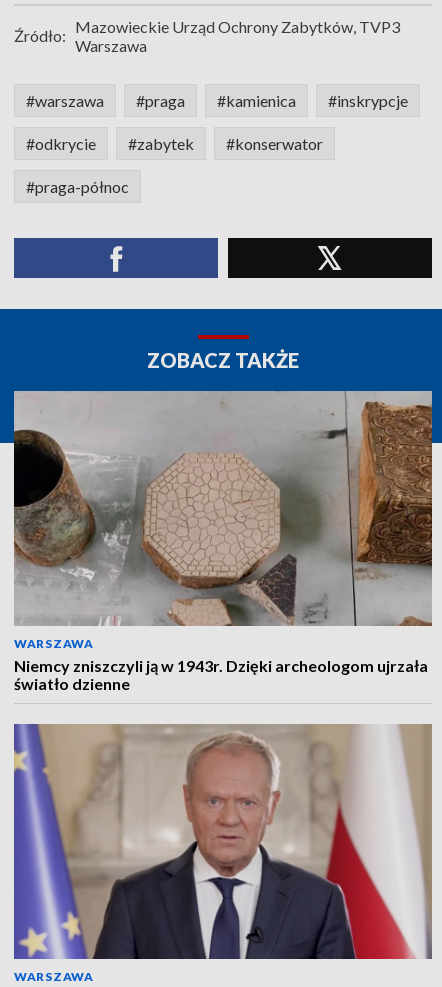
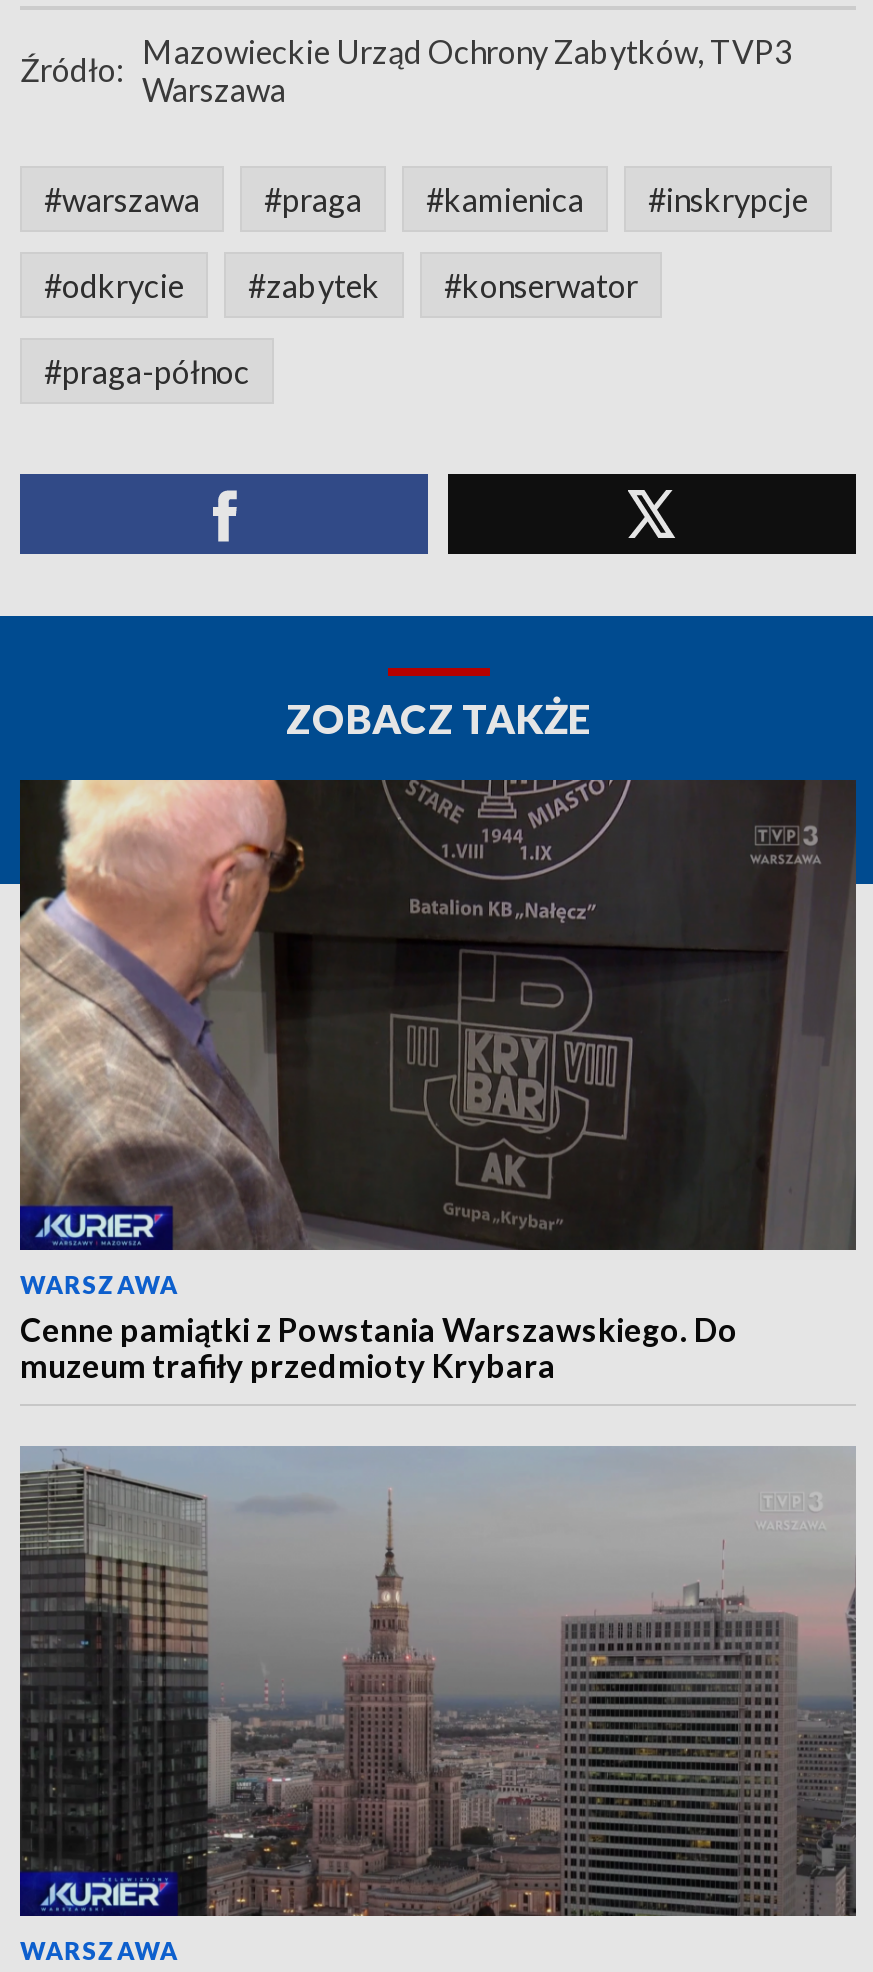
- [image]
- Niemcy zniszczyli ją w 1943r. Dzięki archeologom ujrzała
- światło dzienne
+ [image]
+ Cenne pamiątki z Powstania Warszawskiego. Do
+ muzeum trafiły przedmioty Krybara

- [image]
+ [image]
